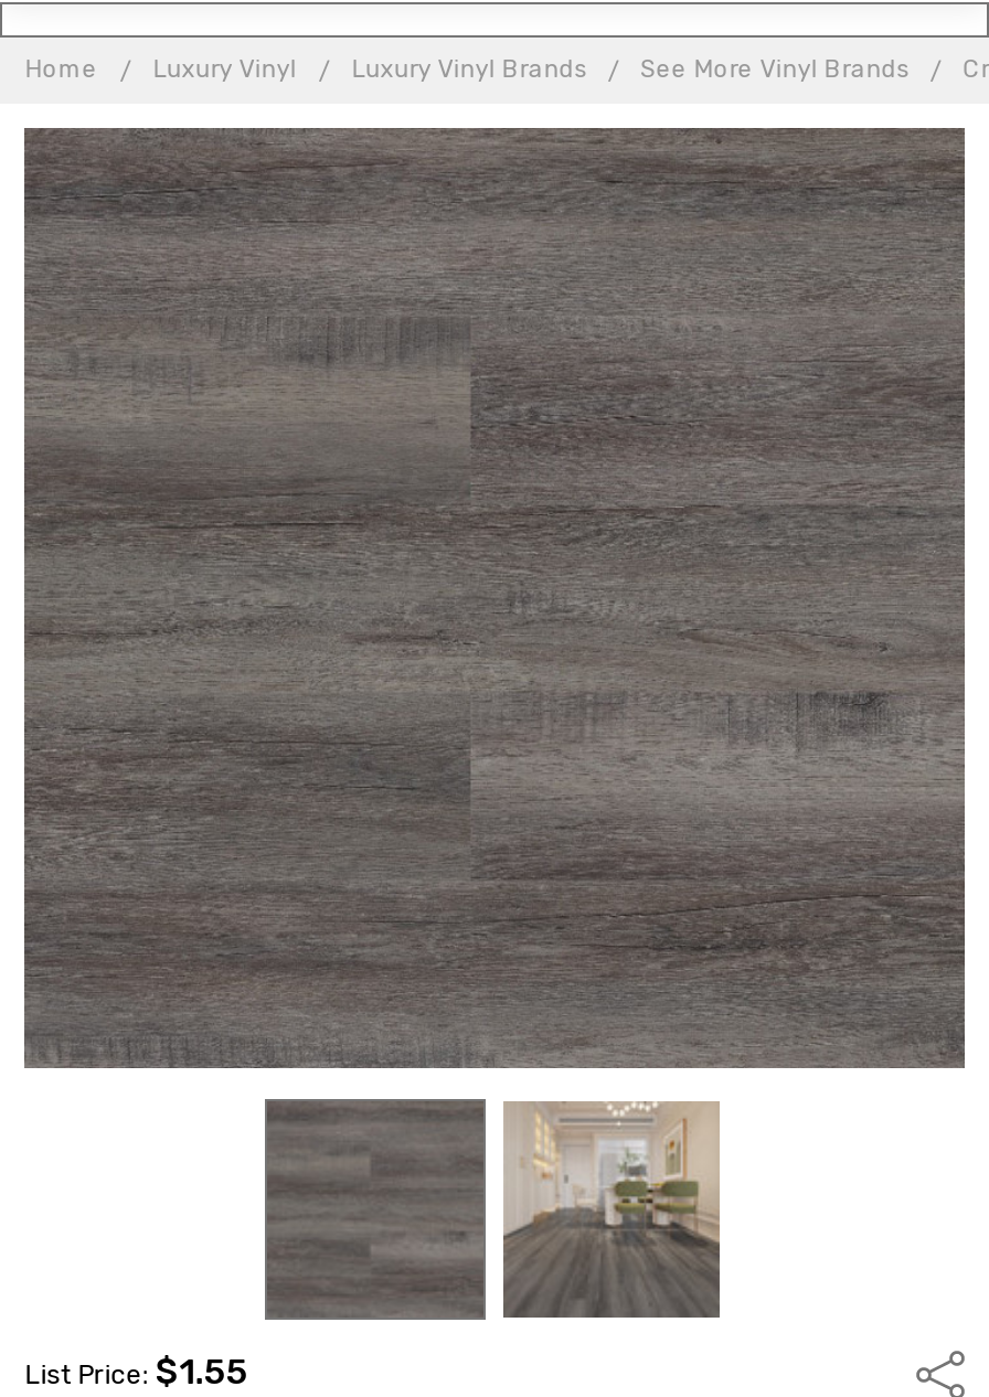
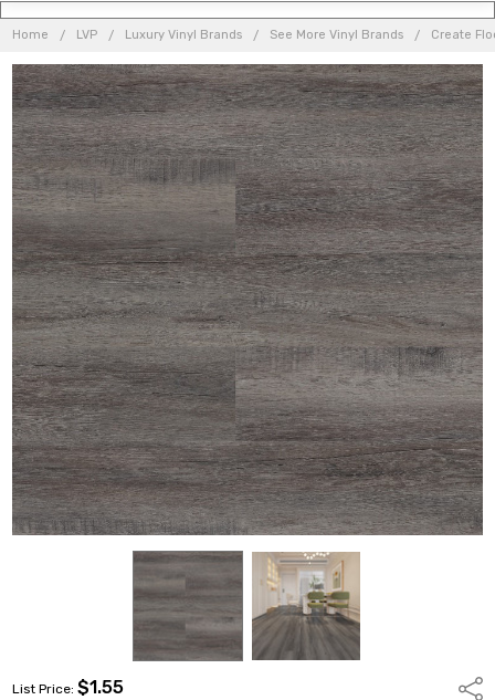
- Luxury Vinyl
+ LVP
